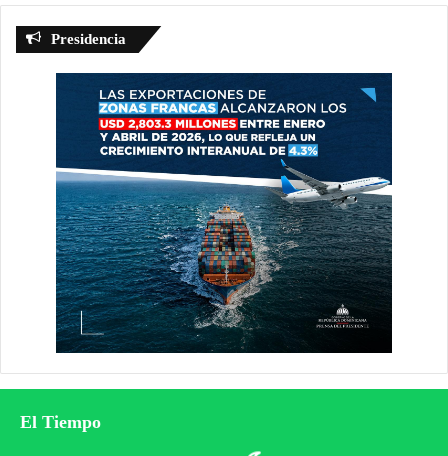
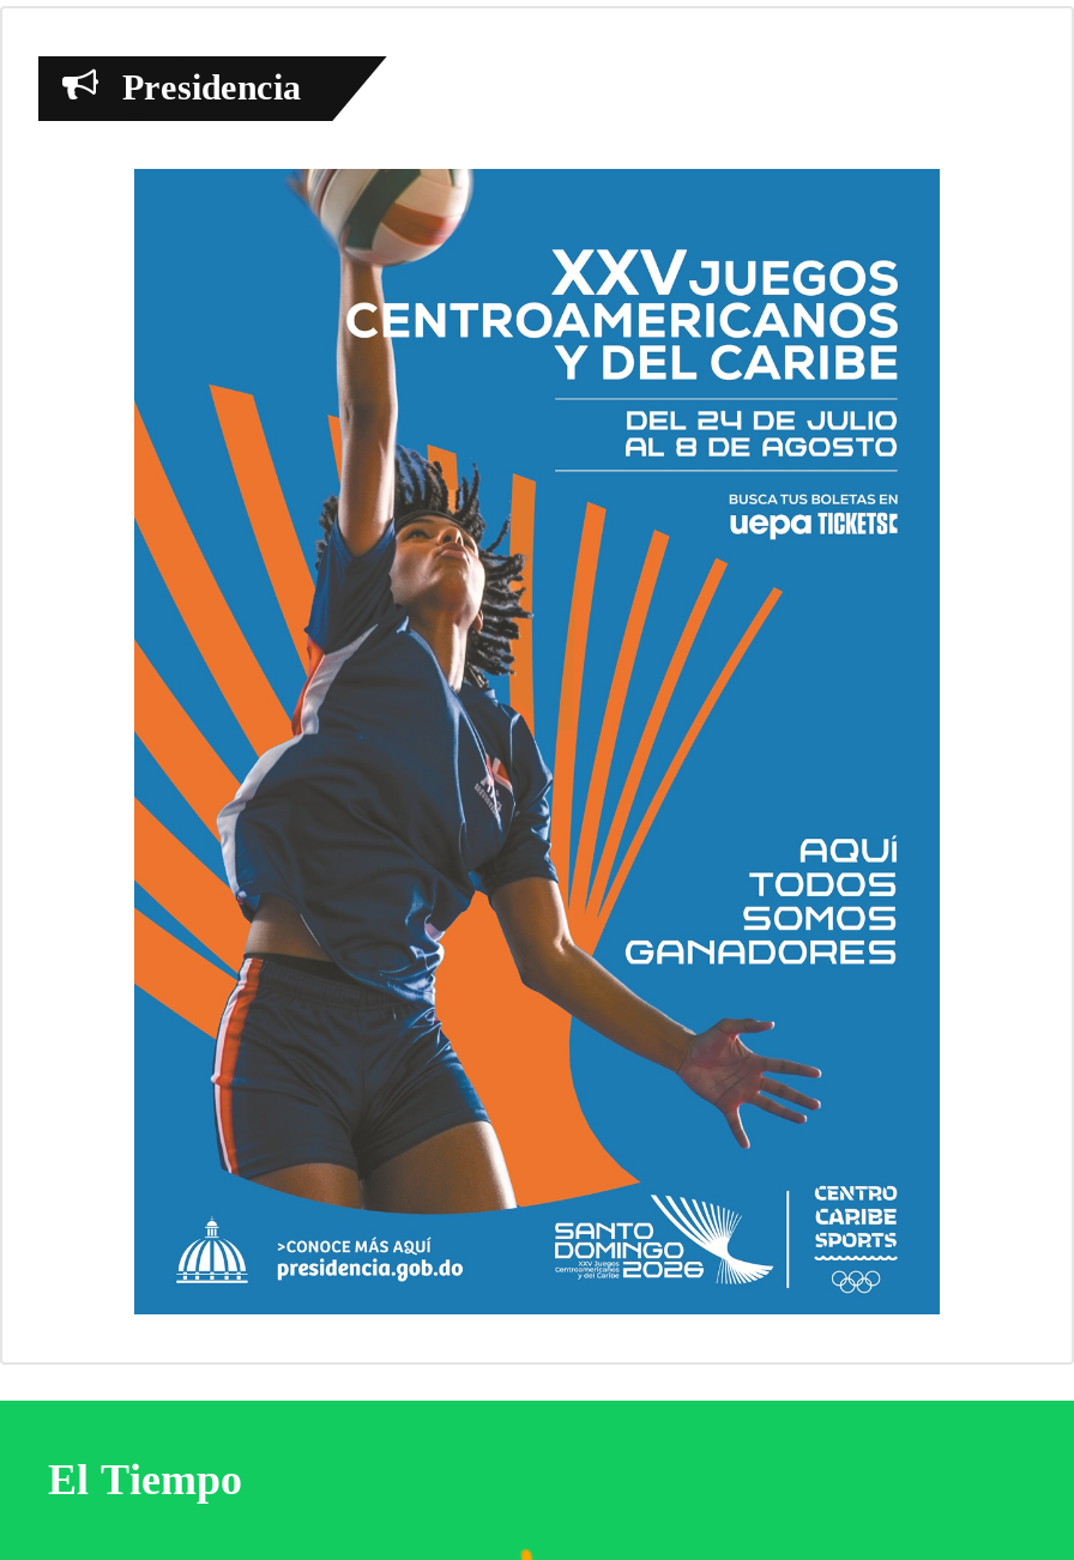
- [image]
+ [image]
